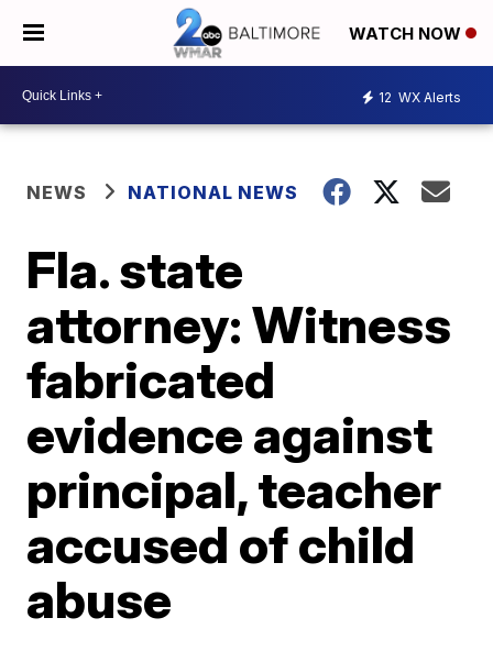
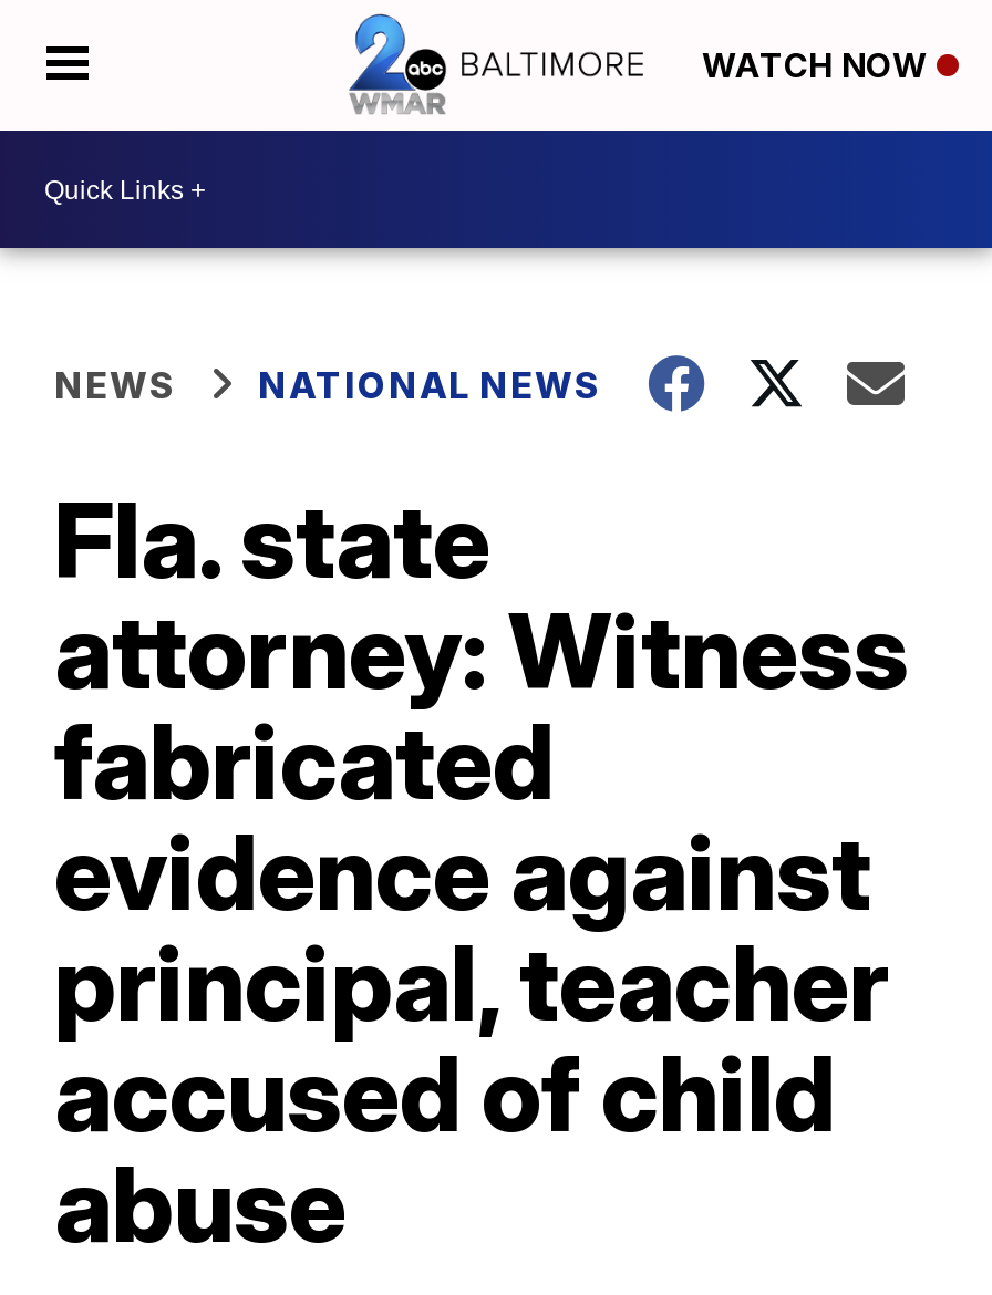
- 12 WX Alerts
